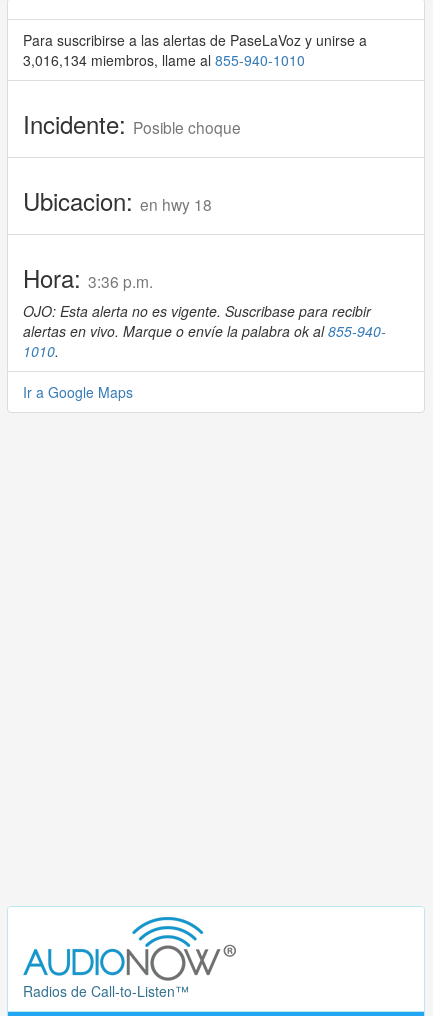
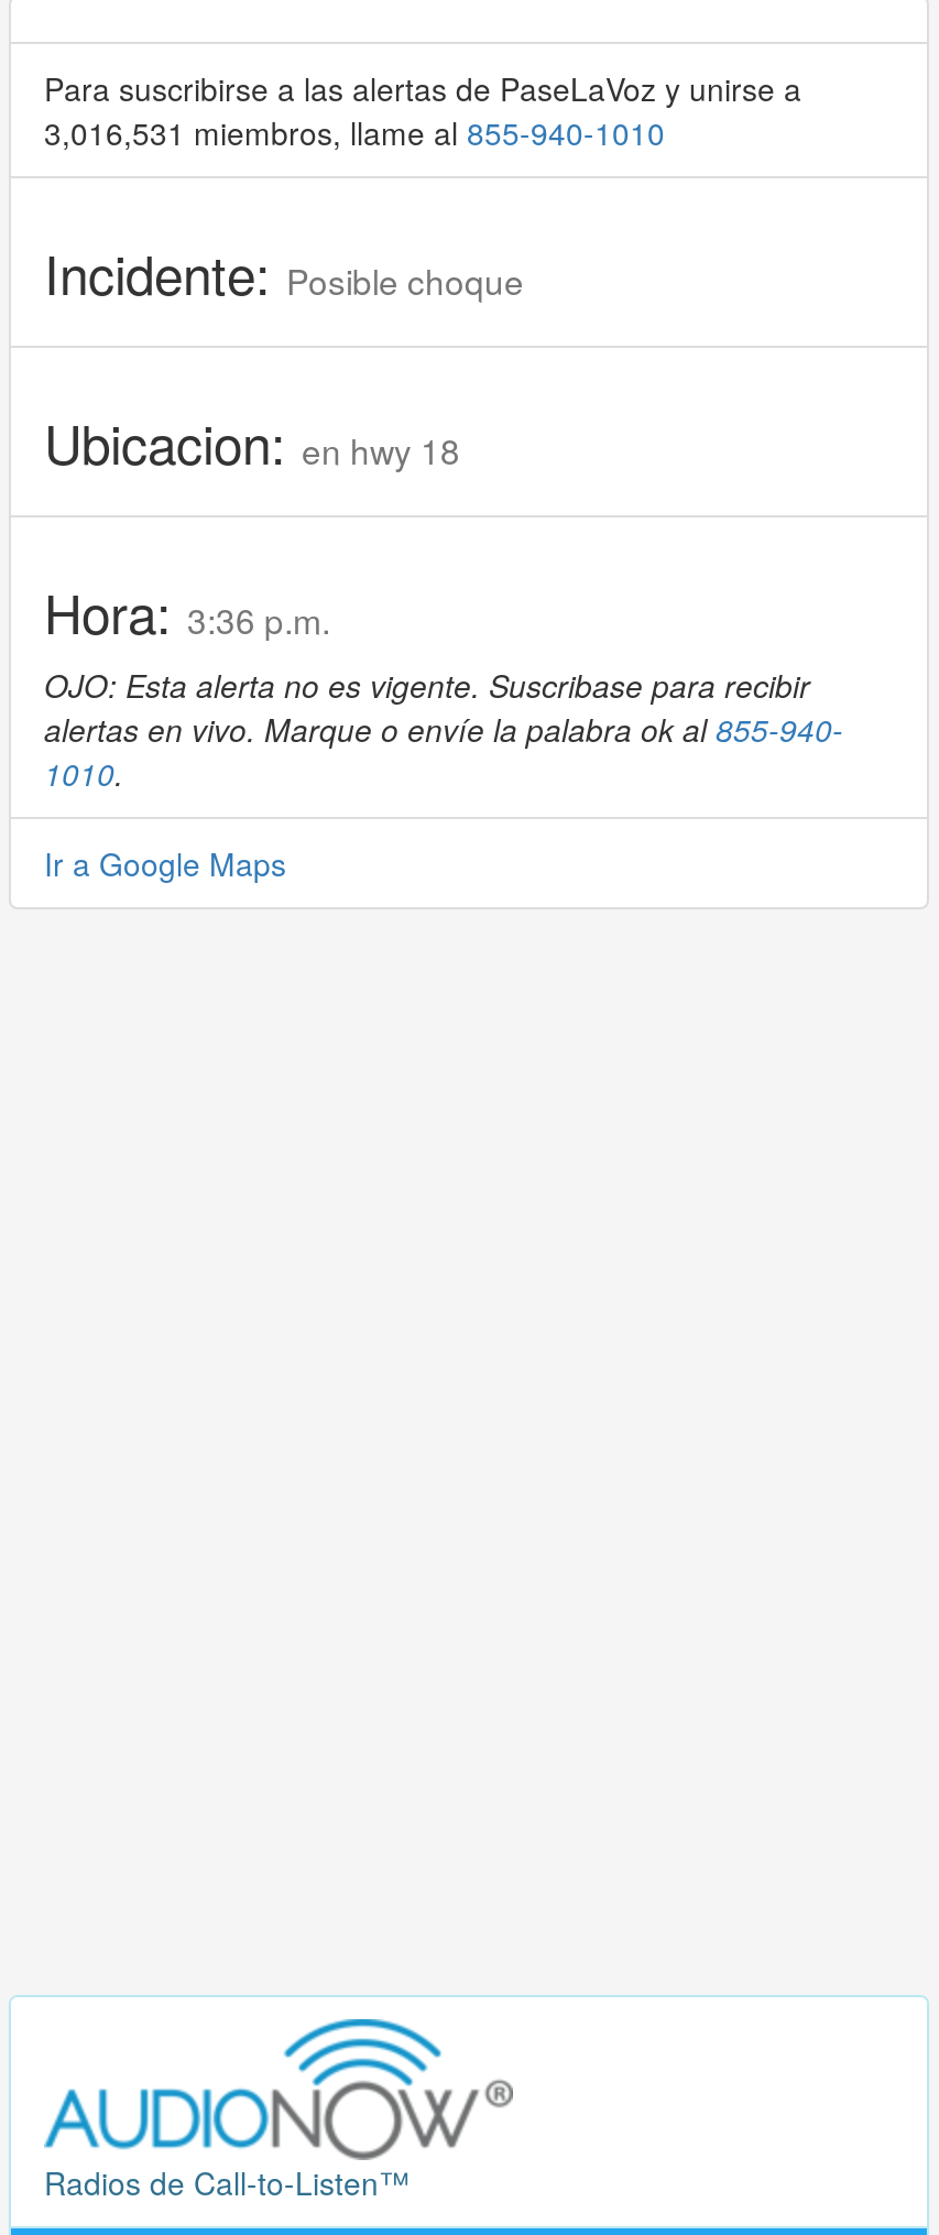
- 3,016,134 miembros, llame al 855-940-1010
+ 3,016,531 miembros, llame al 855-940-1010
